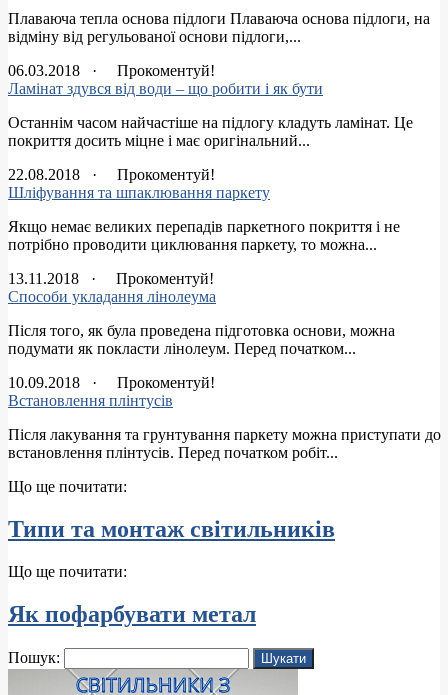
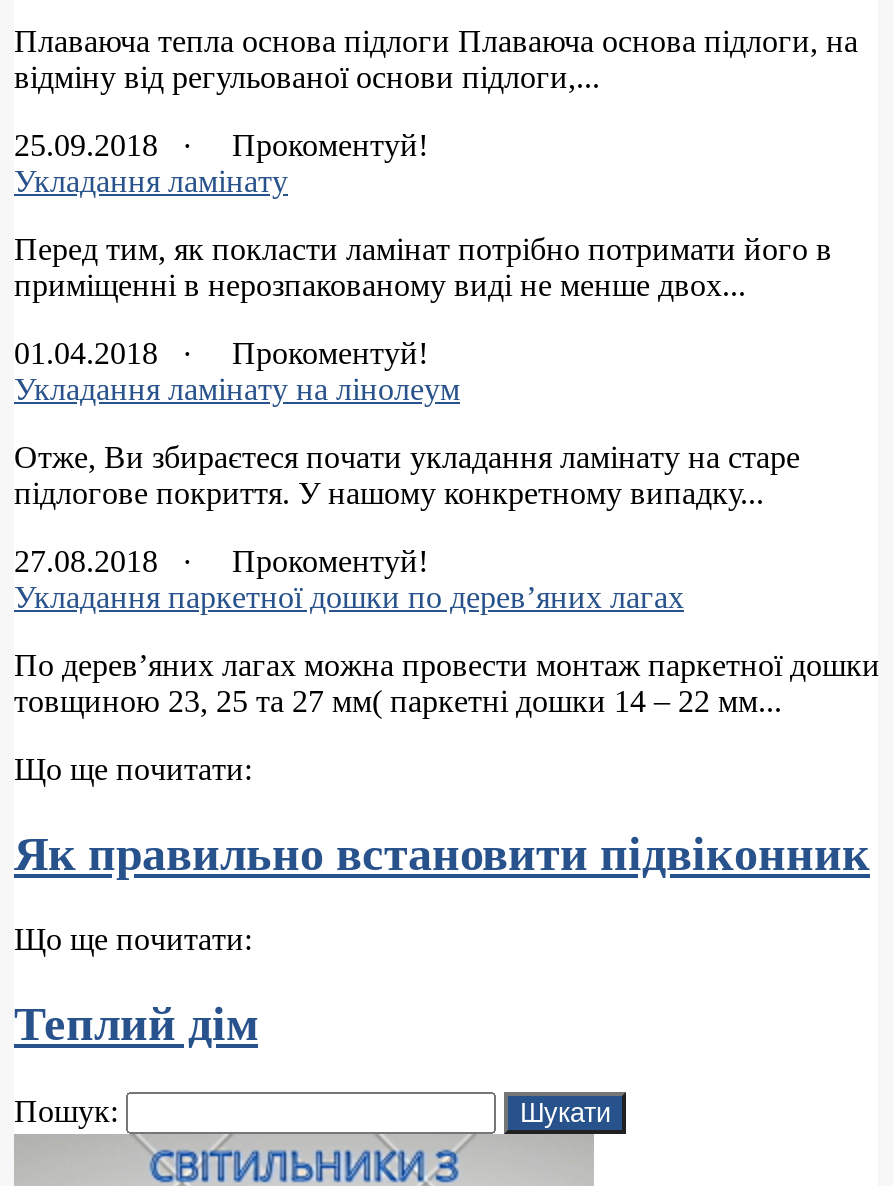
- 06.03.2018 · Прокоментуй!
- Ламінат здувся від води – що робити і як бути
- Останнім часом найчастіше на підлогу кладуть ламінат. Це
- покриття досить міцне і має оригінальний...
- 22.08.2018 · Прокоментуй!
- Шліфування та шпаклювання паркету
- Якщо немає великих перепадів паркетного покриття і не
- потрібно проводити циклювання паркету, то можна...
- 13.11.2018 · Прокоментуй!
- Способи укладання лінолеума
- Після того, як була проведена підготовка основи, можна
- подумати як покласти лінолеум. Перед початком...
- 10.09.2018 · Прокоментуй!
- Встановлення плінтусів
- Після лакування та грунтування паркету можна приступати до
- встановлення плінтусів. Перед початком робіт...
+ 25.09.2018 · Прокоментуй!
+ Укладання ламінату
+ Перед тим, як покласти ламінат потрібно потримати його в
+ приміщенні в нерозпакованому виді не менше двох...
+ 01.04.2018 · Прокоментуй!
+ Укладання ламінату на лінолеум
+ Отже, Ви збираєтеся почати укладання ламінату на старе
+ підлогове покриття. У нашому конкретному випадку...
+ 27.08.2018 · Прокоментуй!
+ Укладання паркетної дошки по дерев’яних лагах
+ По дерев’яних лагах можна провести монтаж паркетної дошки
+ товщиною 23, 25 та 27 мм( паркетні дошки 14 – 22 мм...

- Типи та монтаж світильників
+ Як правильно встановити підвіконник

- Як пофарбувати метал
+ Теплий дім
